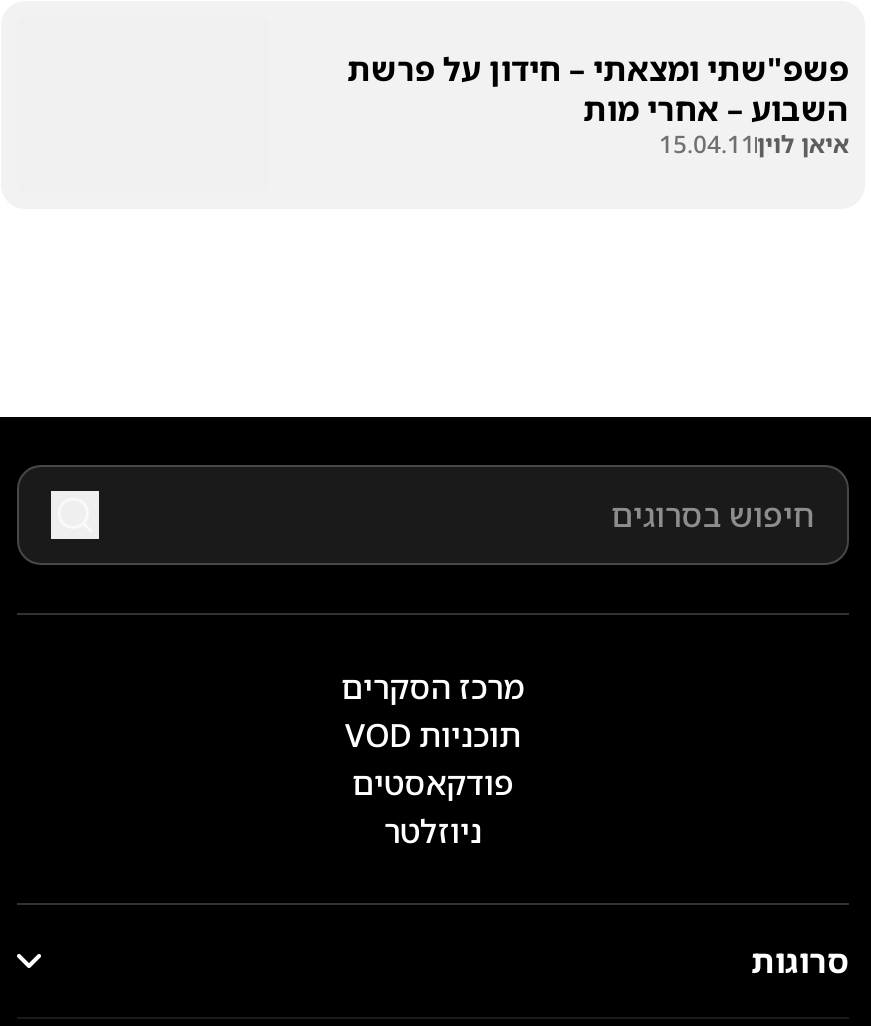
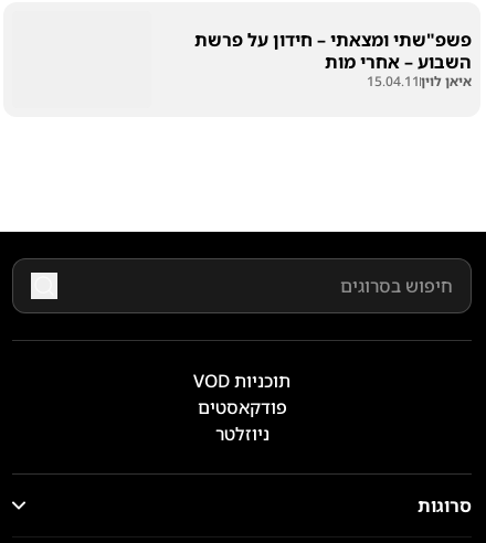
- מרכז הסקרים
